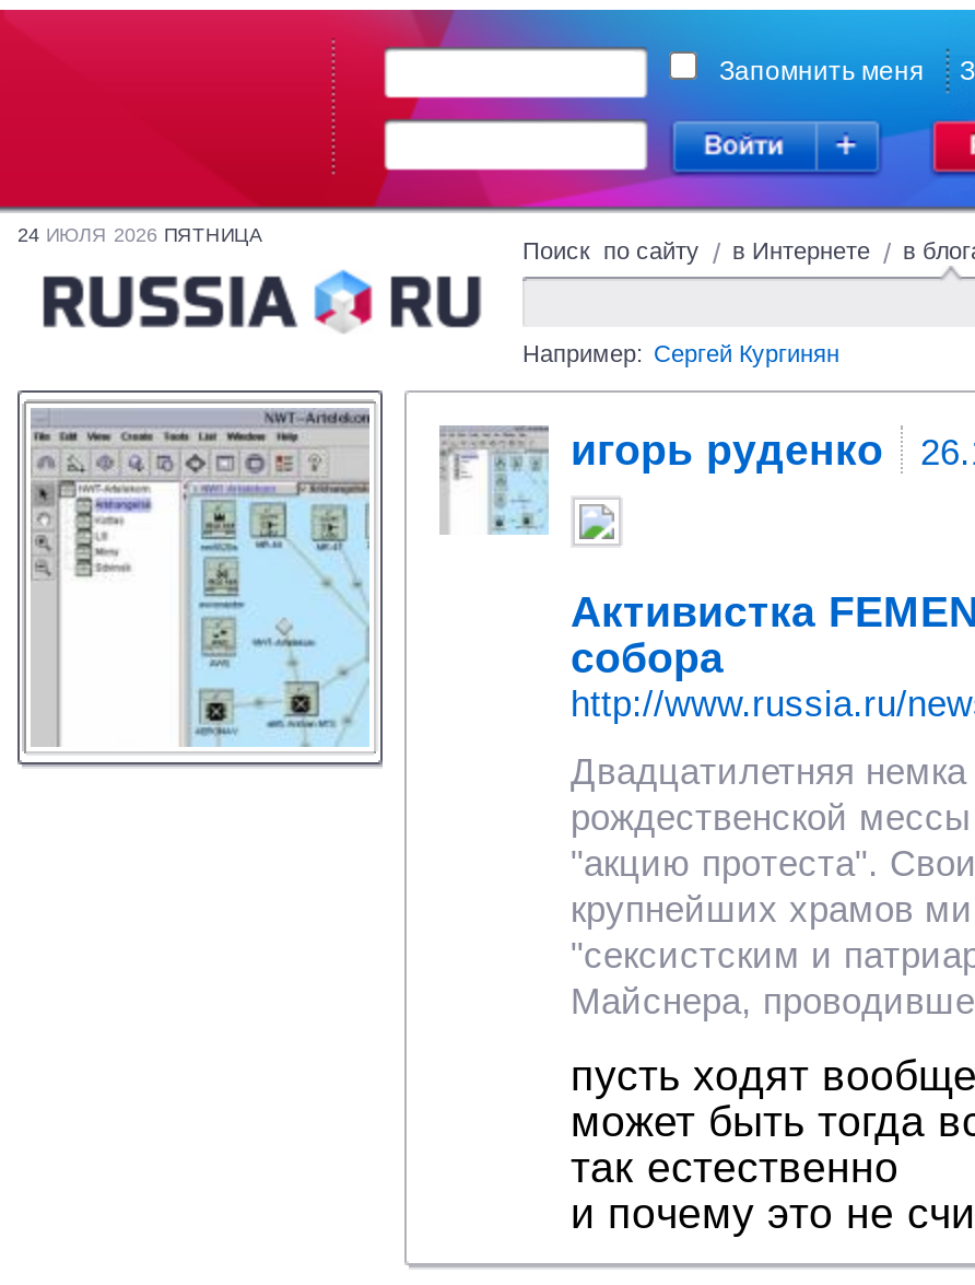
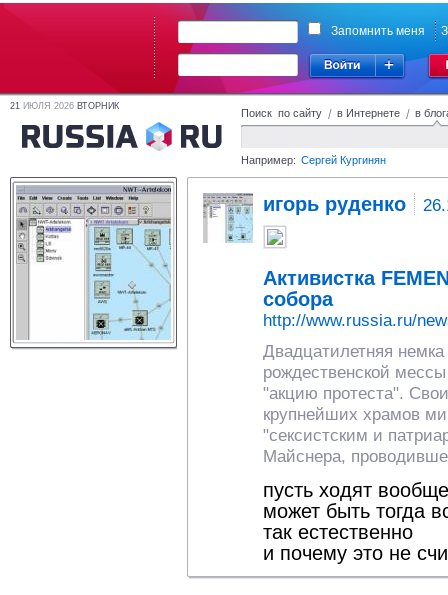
- 24 ИЮЛЯ 2026 ПЯТНИЦА
+ 21 ИЮЛЯ 2026 ВТОРНИК
